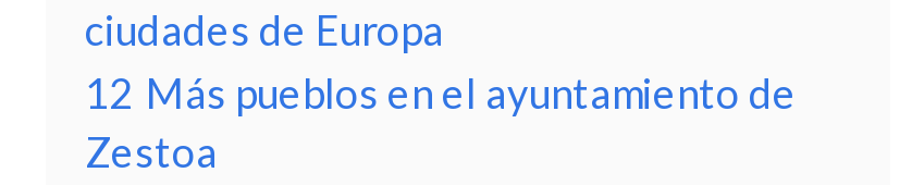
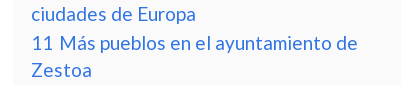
- 12 Más pueblos en el ayuntamiento de
+ 11 Más pueblos en el ayuntamiento de
